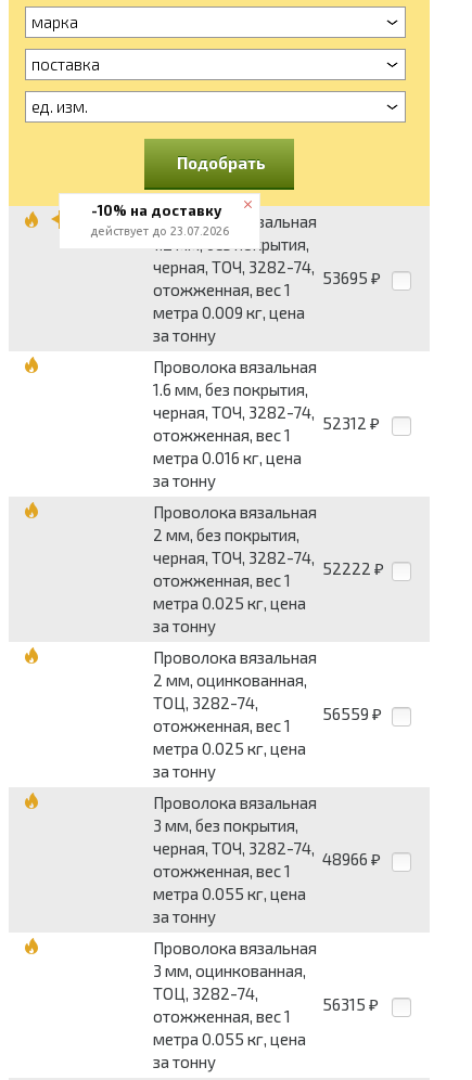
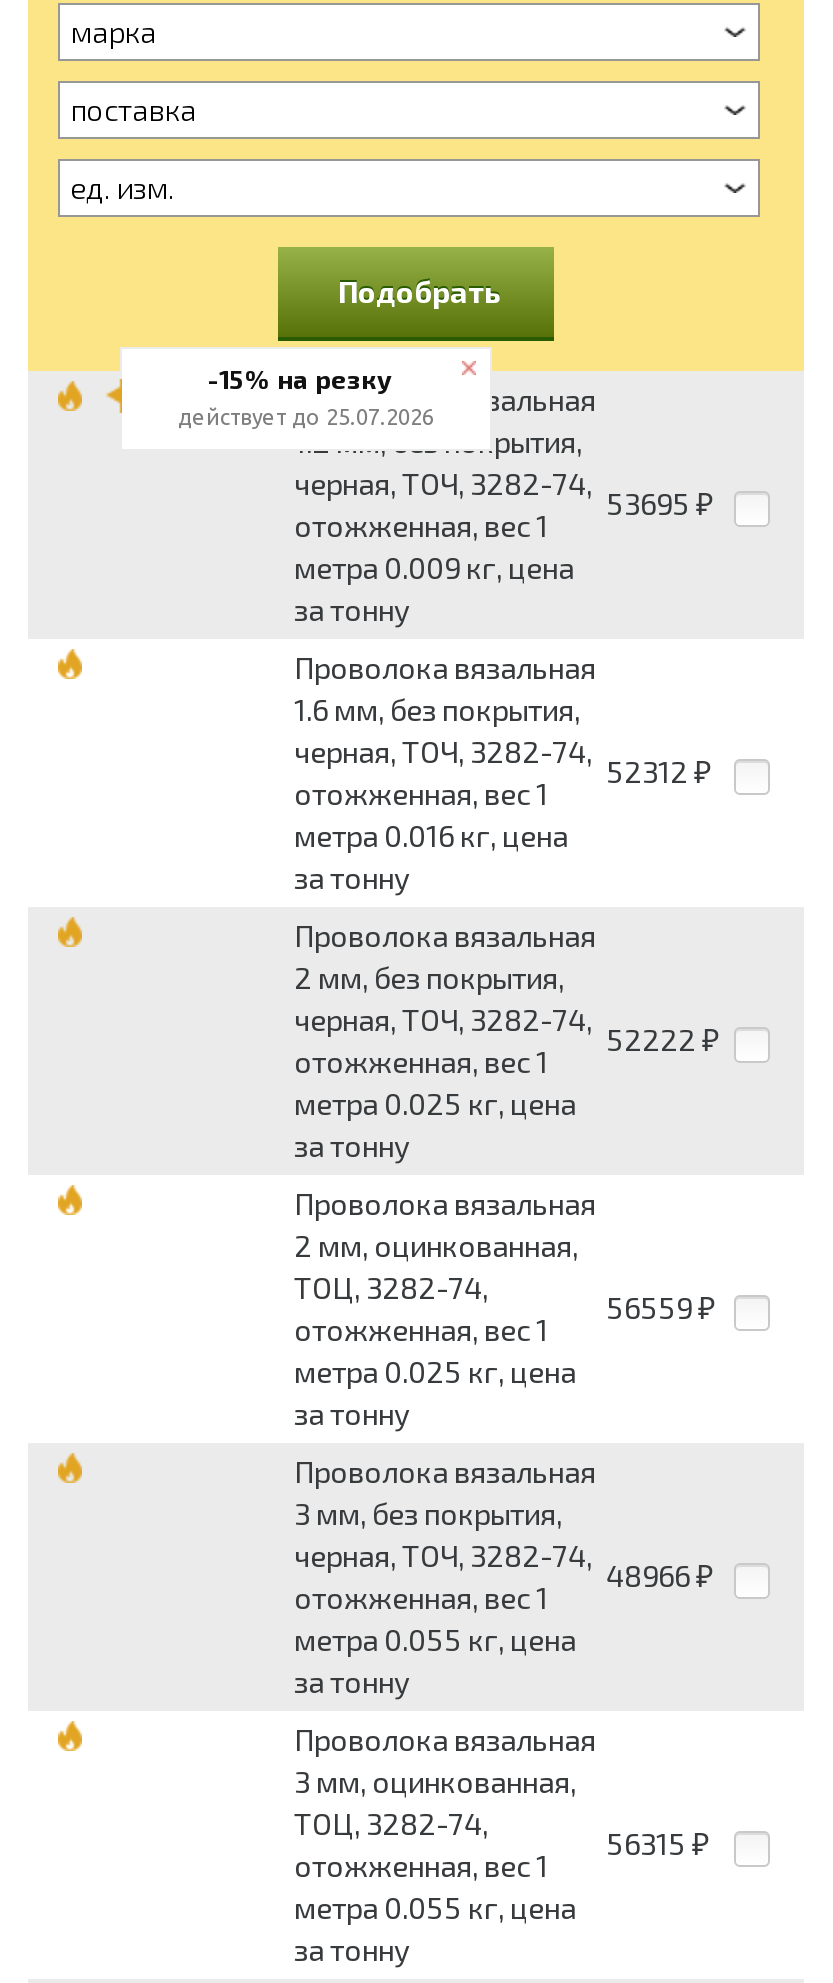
- -10% на доставку
+ -15% на резку

- действует до 23.07.2026
+ действует до 25.07.2026
